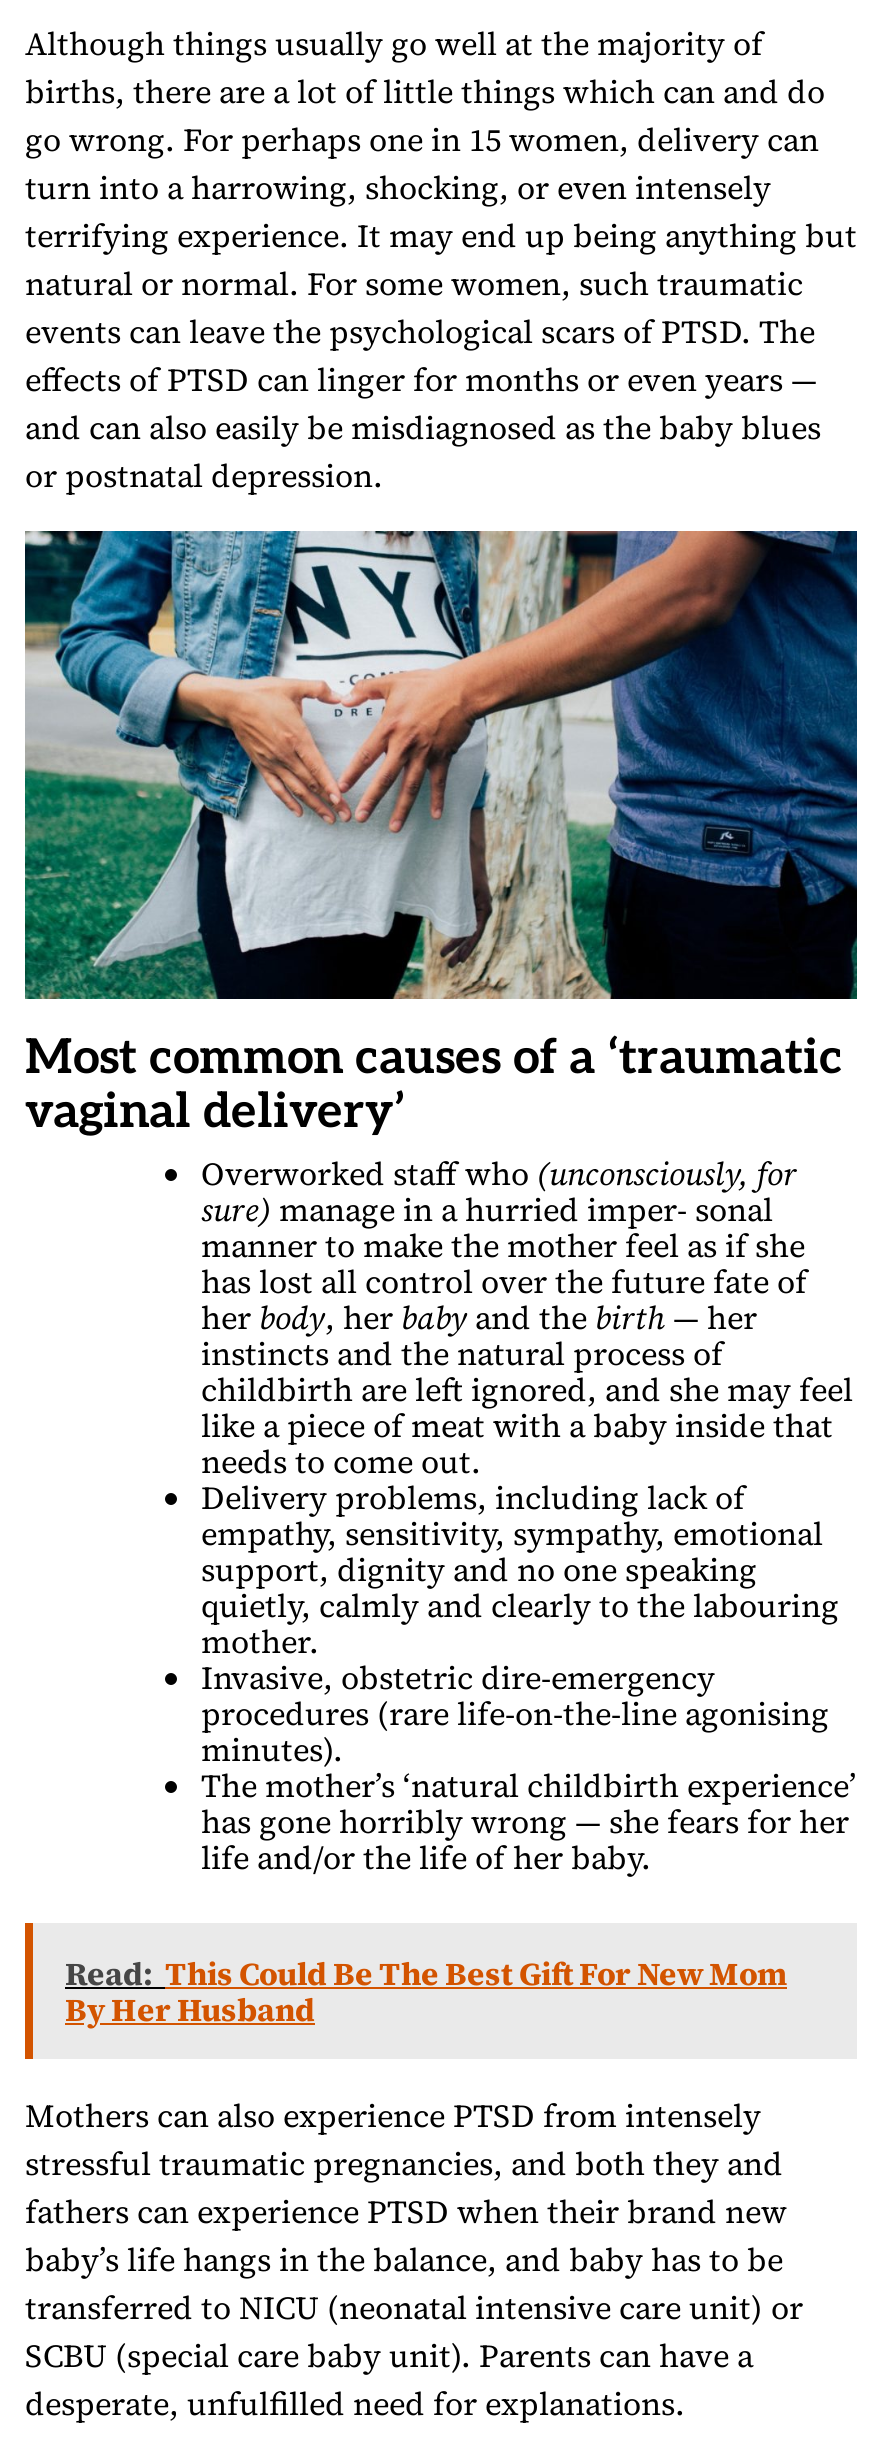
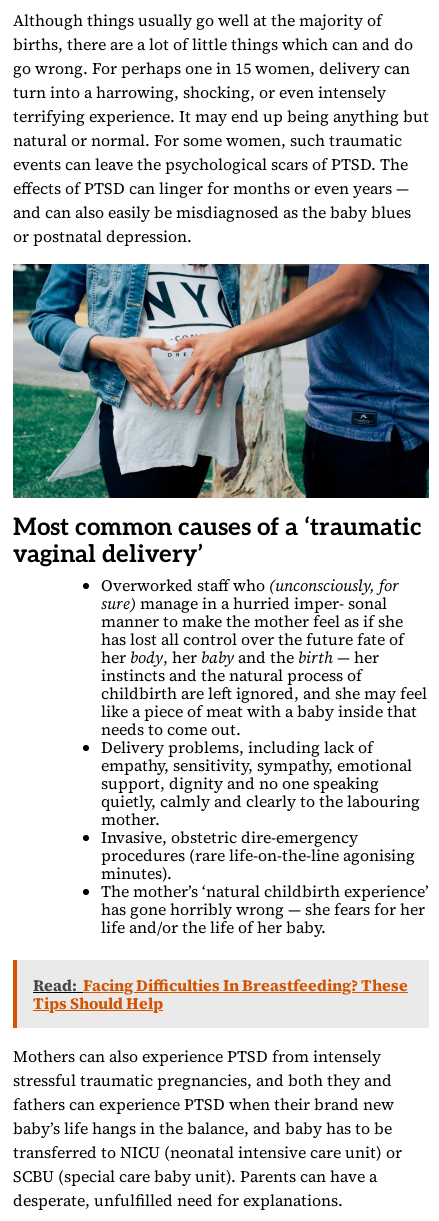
- Read: This Could Be The Best Gift For New Mom
- By Her Husband
+ Read: Facing Difficulties In Breastfeeding? These
+ Tips Should Help
